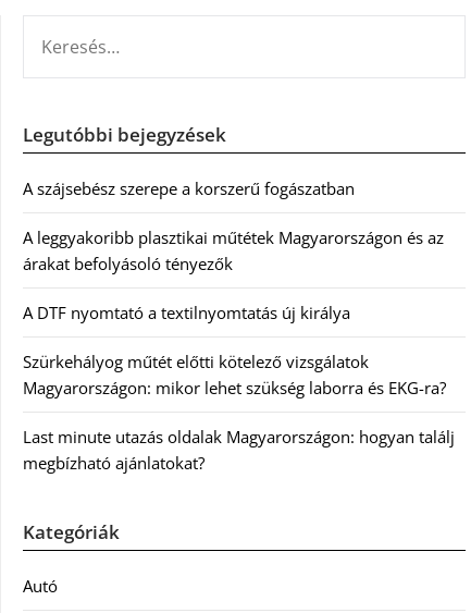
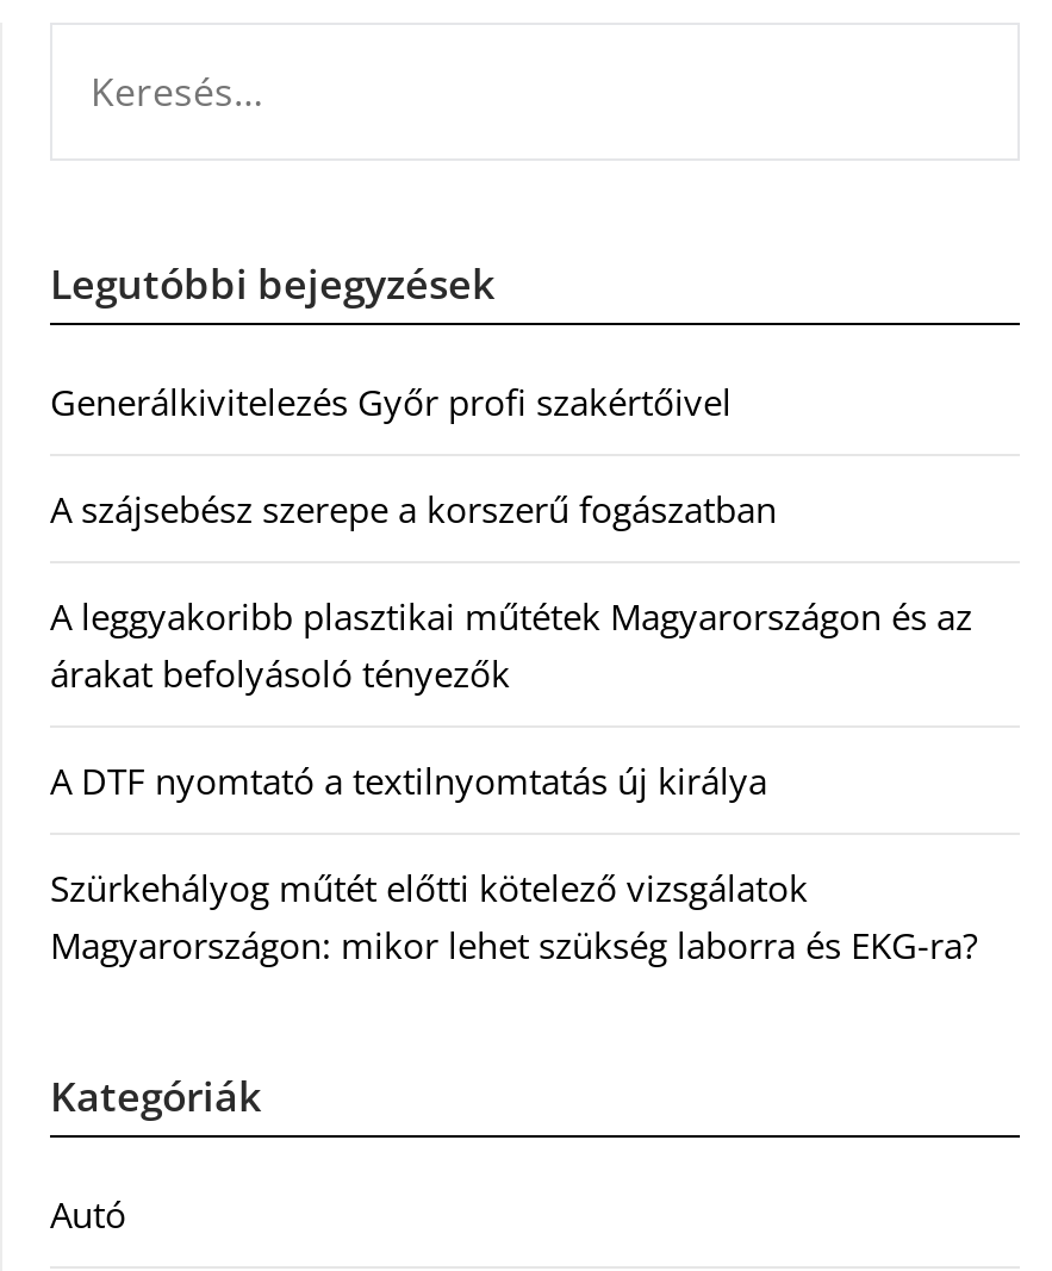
+ Generálkivitelezés Győr profi szakértőivel

moved down: A szájsebész szerepe a korszerű fogászatban | A leggyakoribb plasztikai műtétek Magyarországon és az | árakat befolyásoló tényezők | A DTF nyomtató a textilnyomtatás új királya | Szürkehályog műtét előtti kötelező vizsgálatok | Magyarországon: mikor lehet szükség laborra és EKG-ra?

- Last minute utazás oldalak Magyarországon: hogyan találj
- megbízható ajánlatokat?
